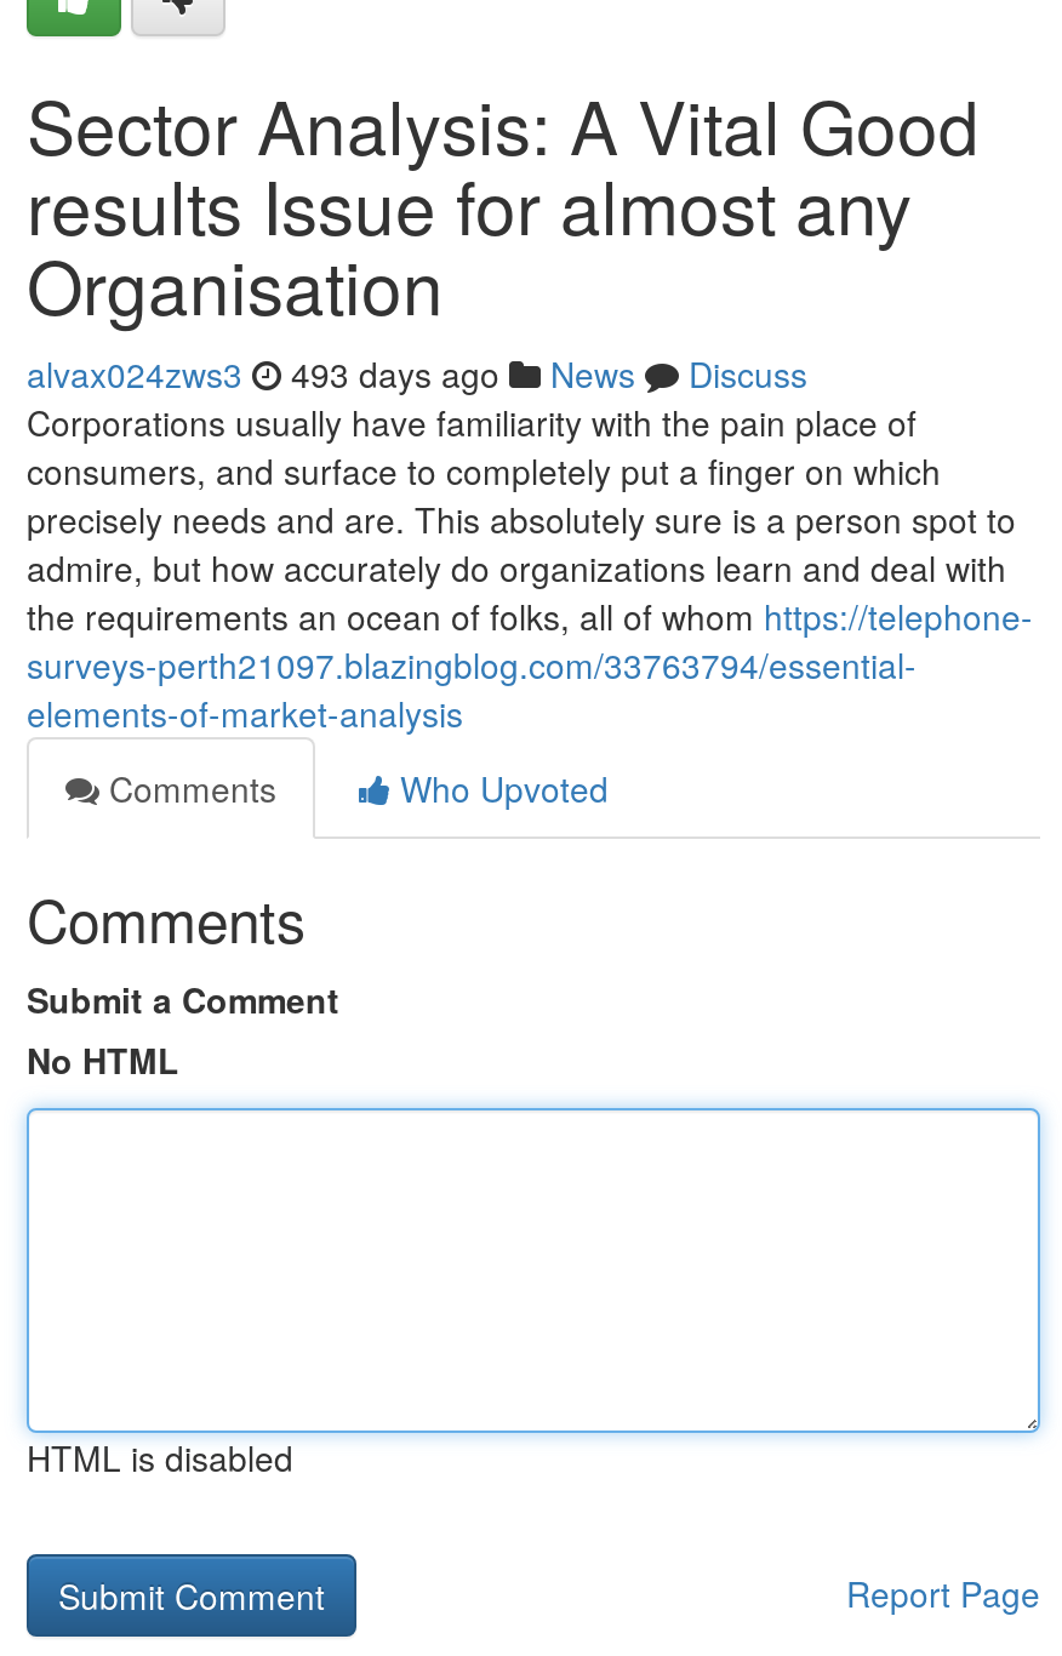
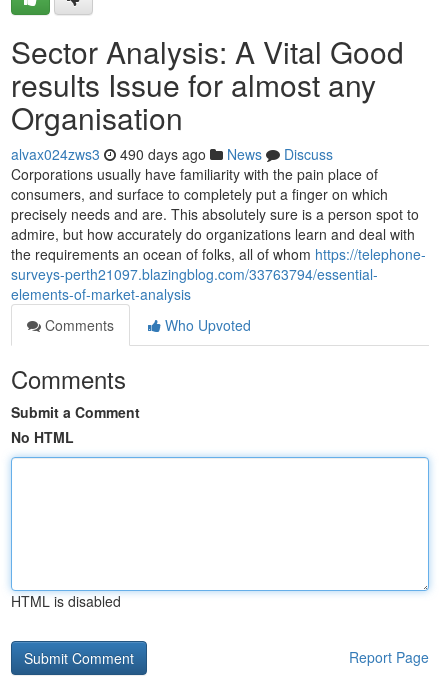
- alvax024zws3 493 days ago News Discuss
+ alvax024zws3 490 days ago News Discuss
